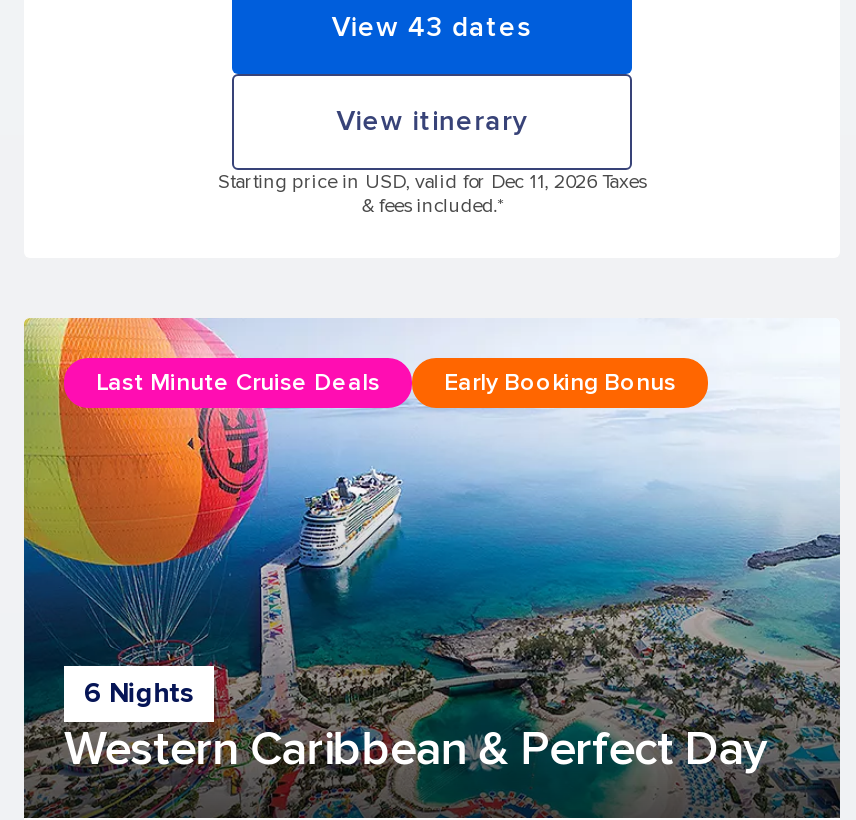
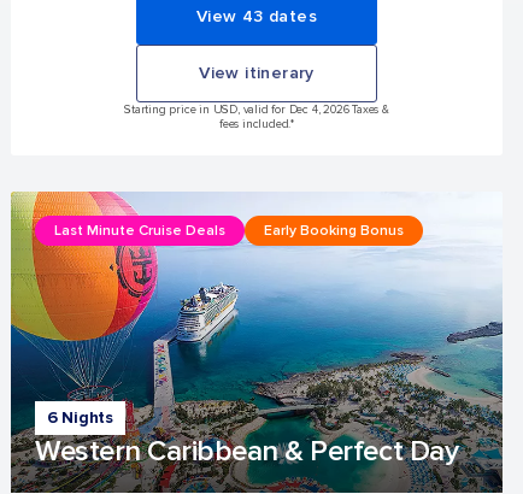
- Starting price in USD, valid for Dec 11, 2026 Taxes
- & fees included.*
+ Starting price in USD, valid for Dec 4, 2026 Taxes &
+ fees included.*
